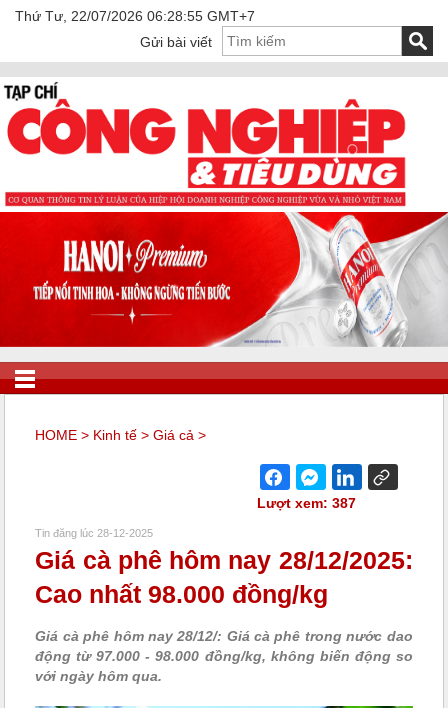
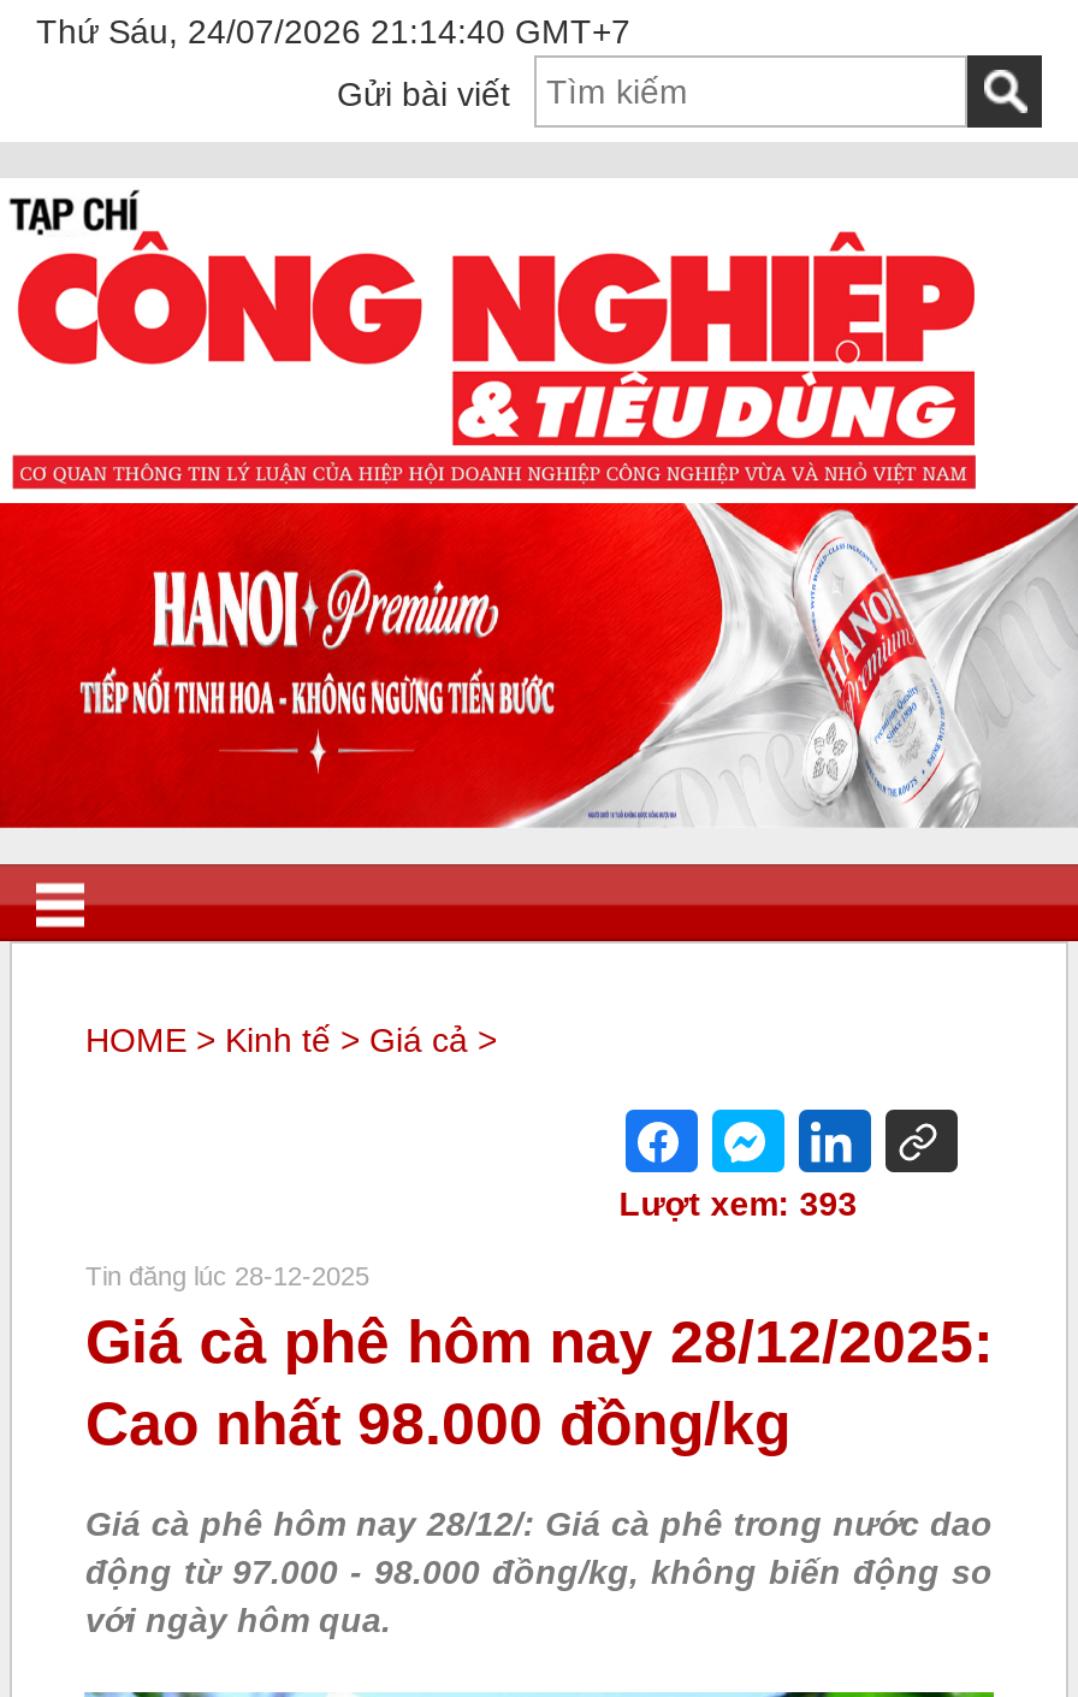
- Thứ Tư, 22/07/2026 06:28:55 GMT+7
+ Thứ Sáu, 24/07/2026 21:14:40 GMT+7

- Lượt xem: 387
+ Lượt xem: 393
